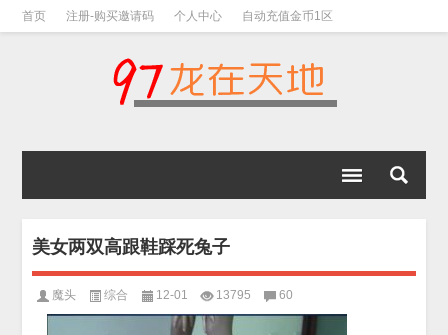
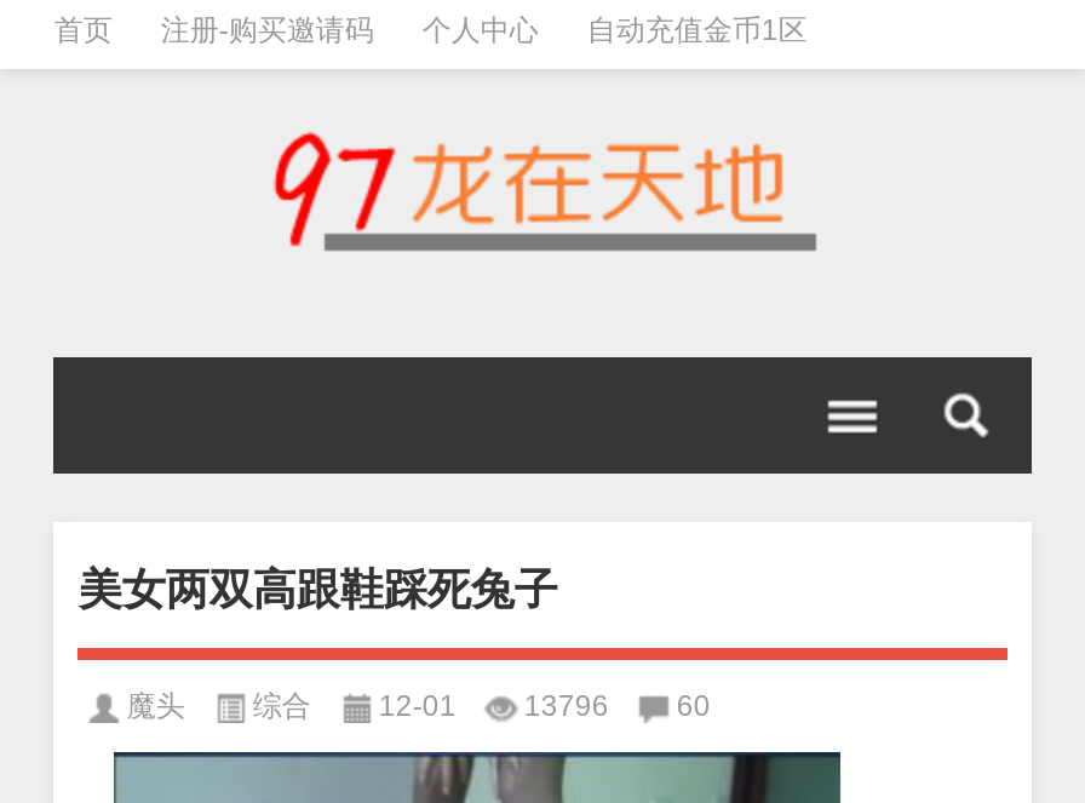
- 魔头 综合 12-01 13795 60
+ 魔头 综合 12-01 13796 60
